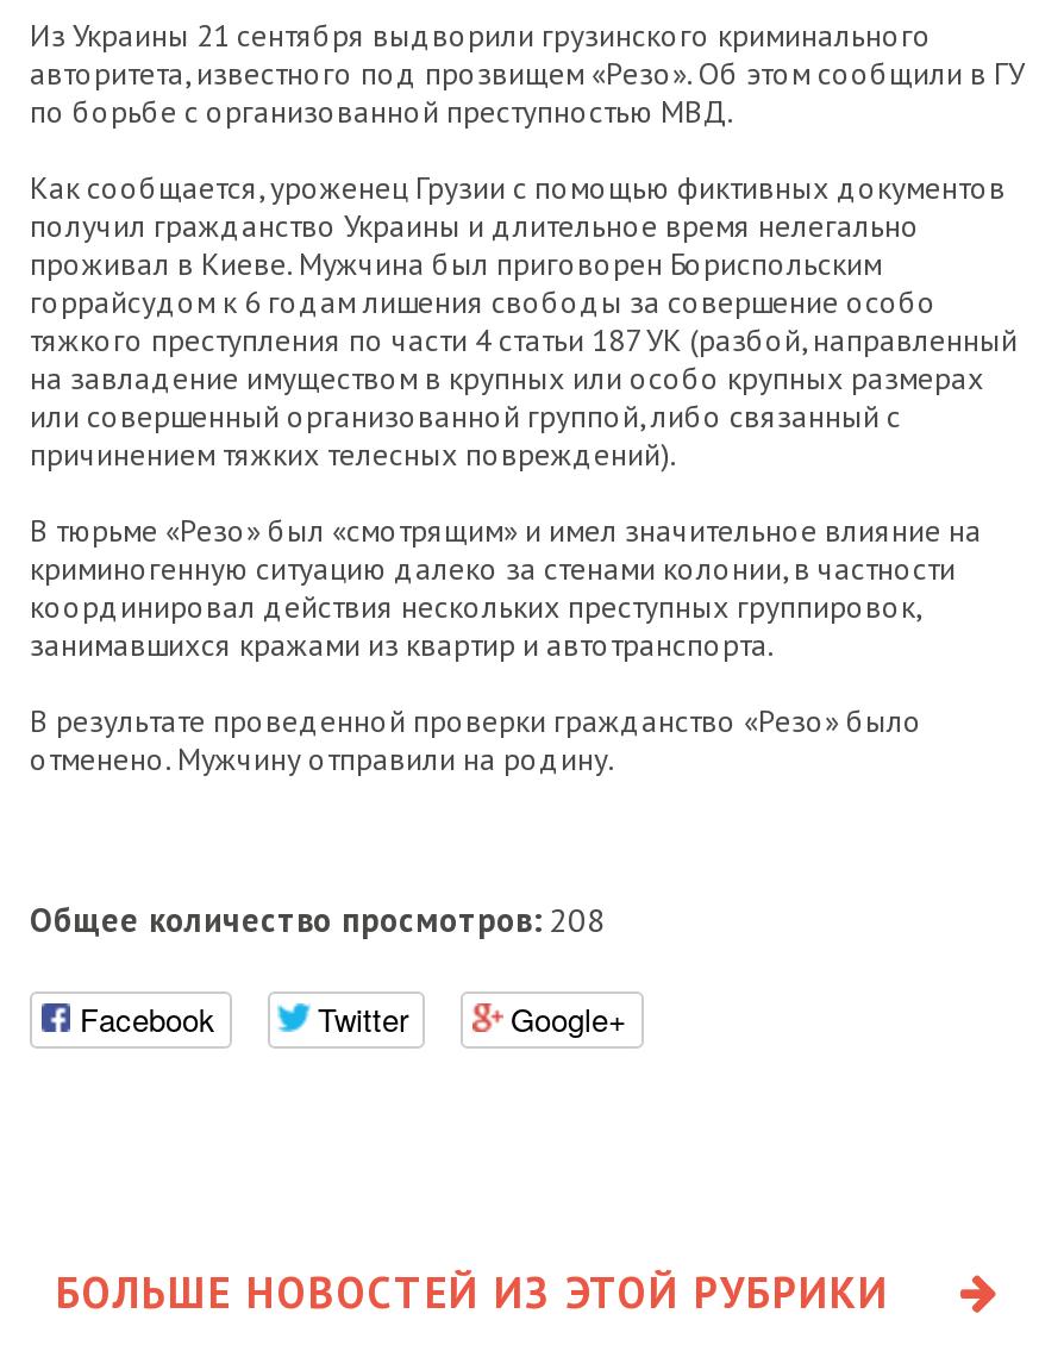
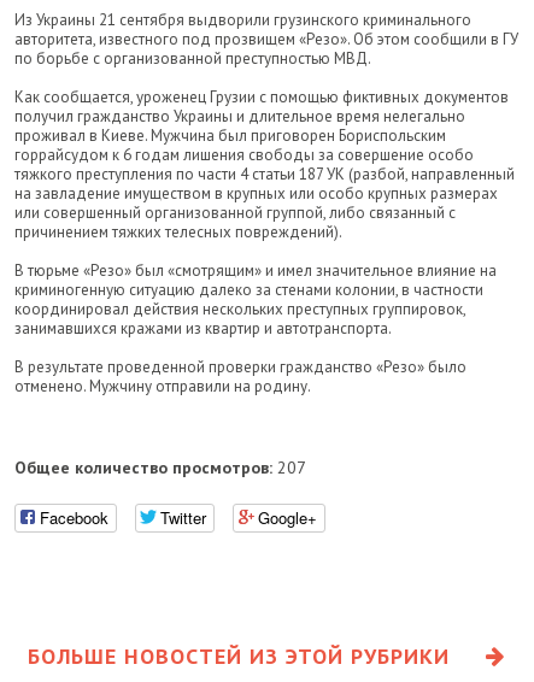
- Общее количество просмотров: 208
+ Общее количество просмотров: 207
